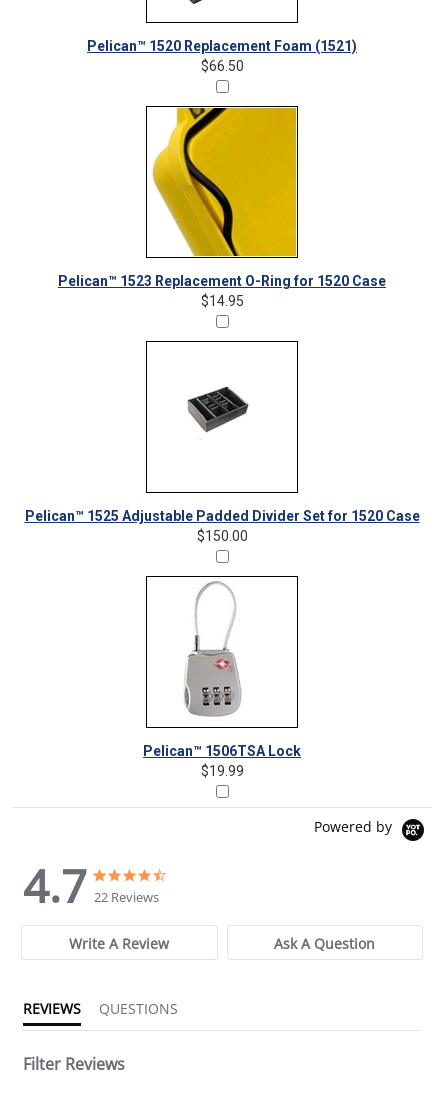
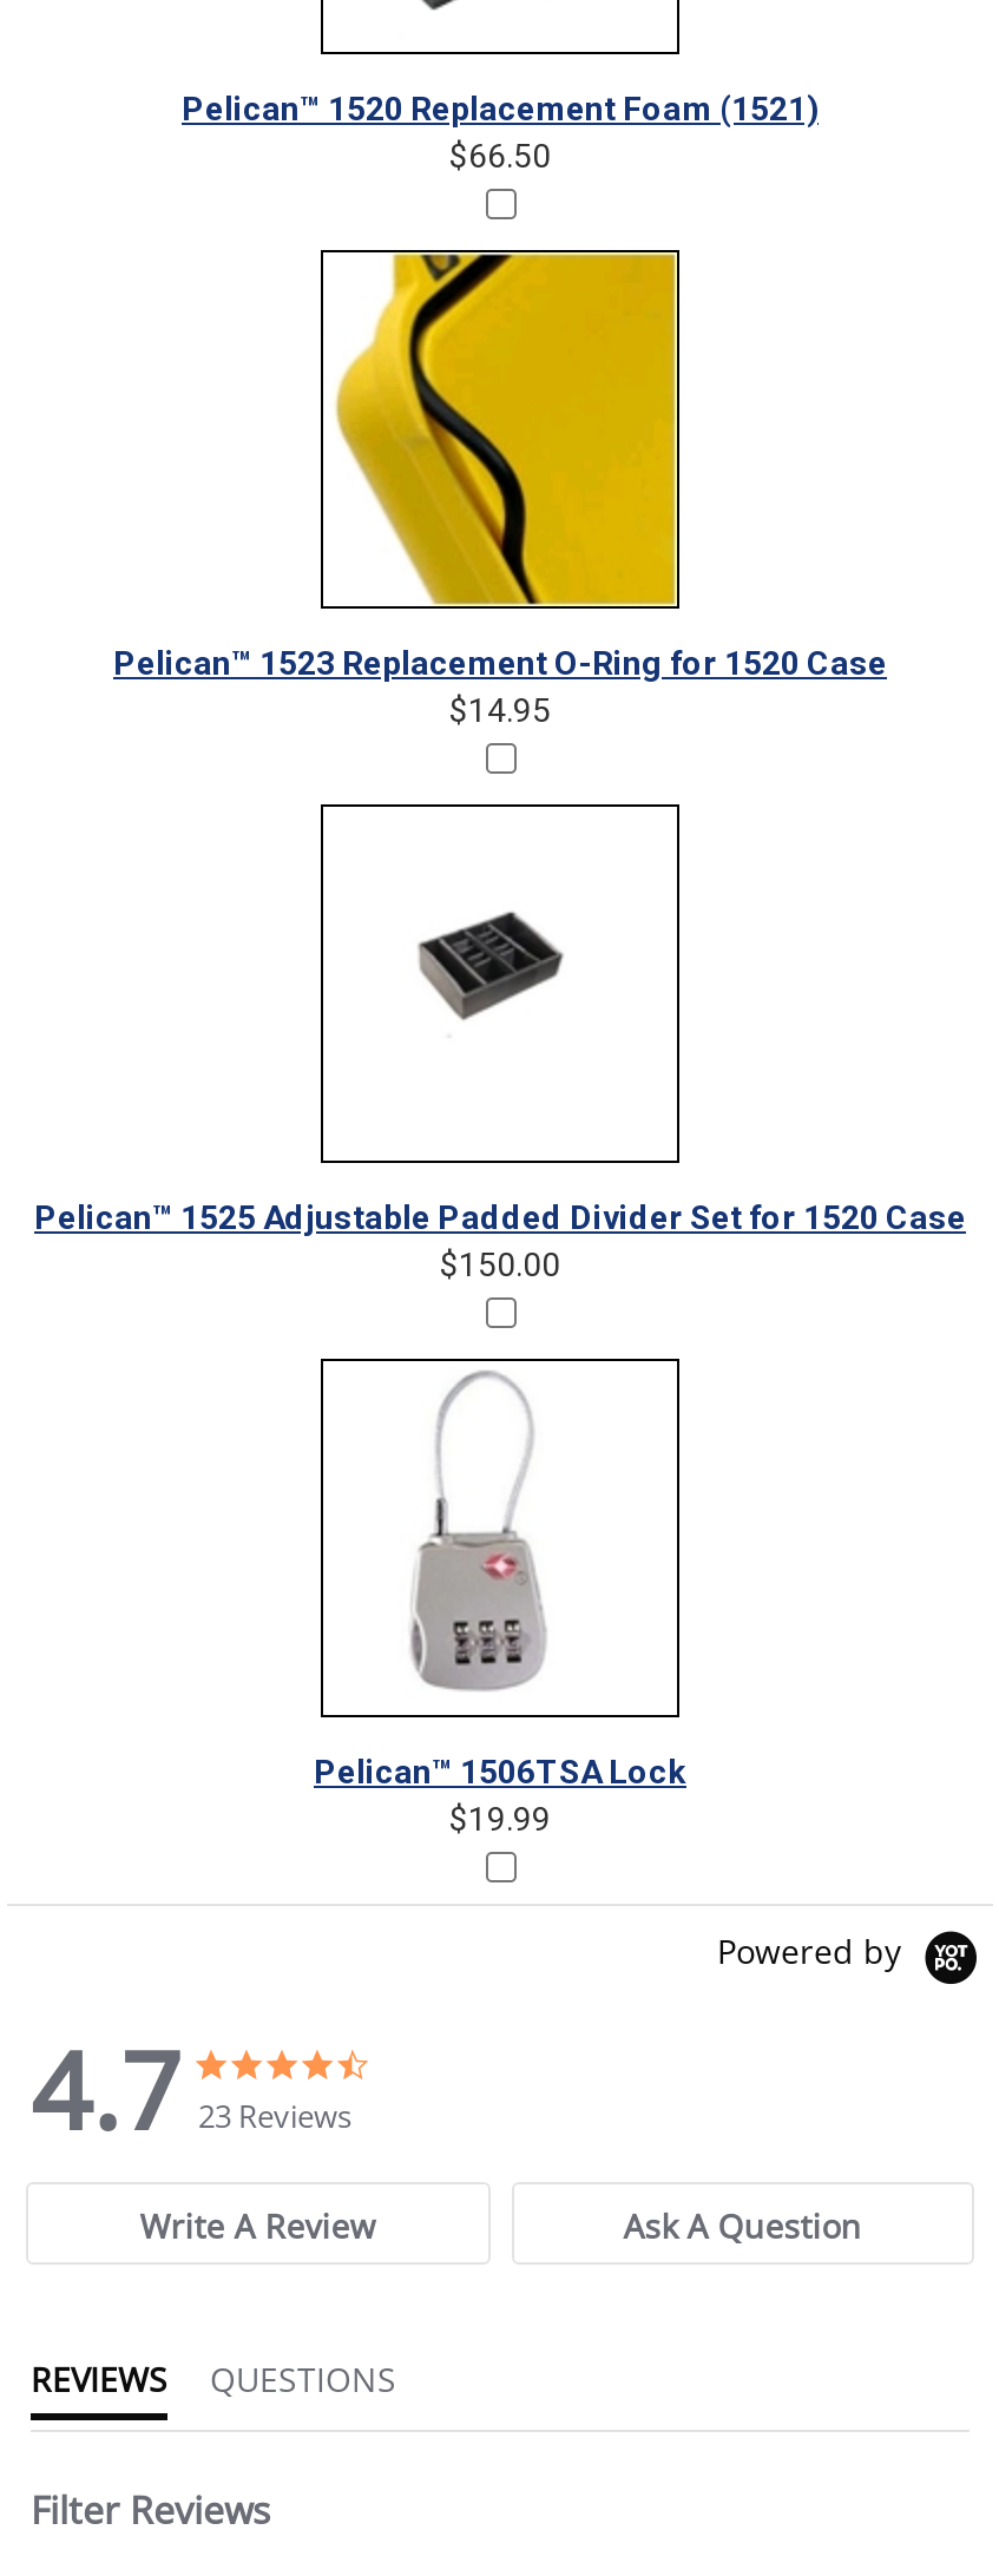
- 22 Reviews
+ 23 Reviews
